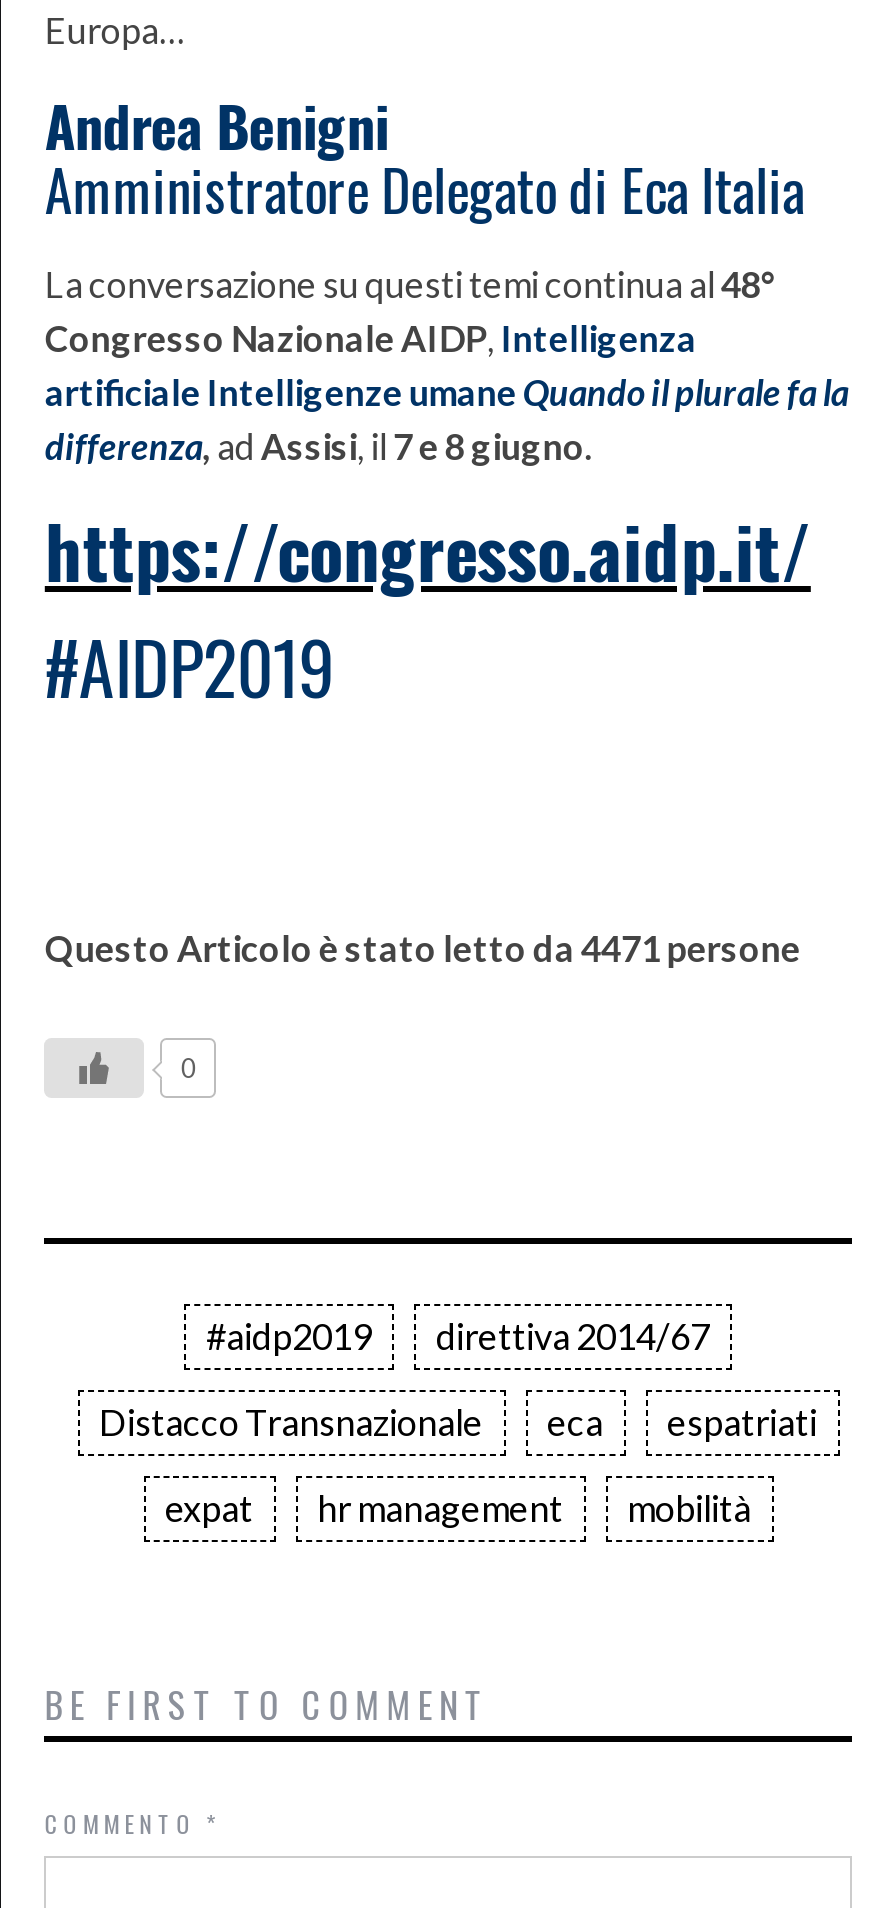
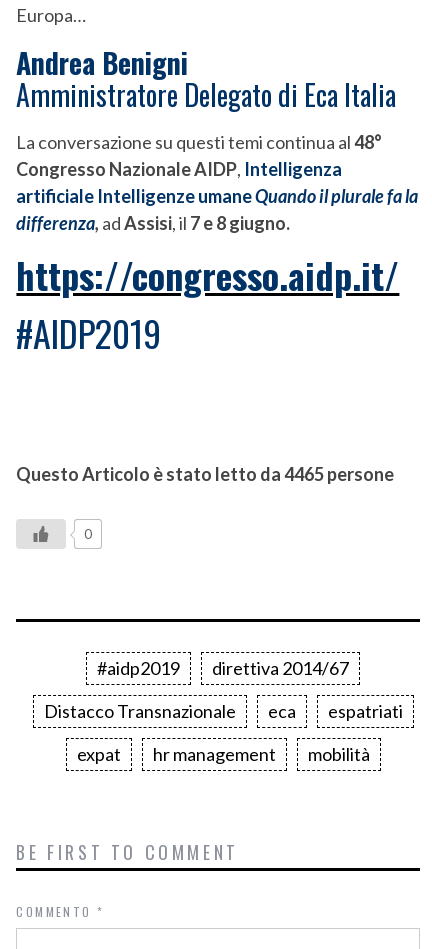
- Questo Articolo è stato letto da 4471 persone
+ Questo Articolo è stato letto da 4465 persone
